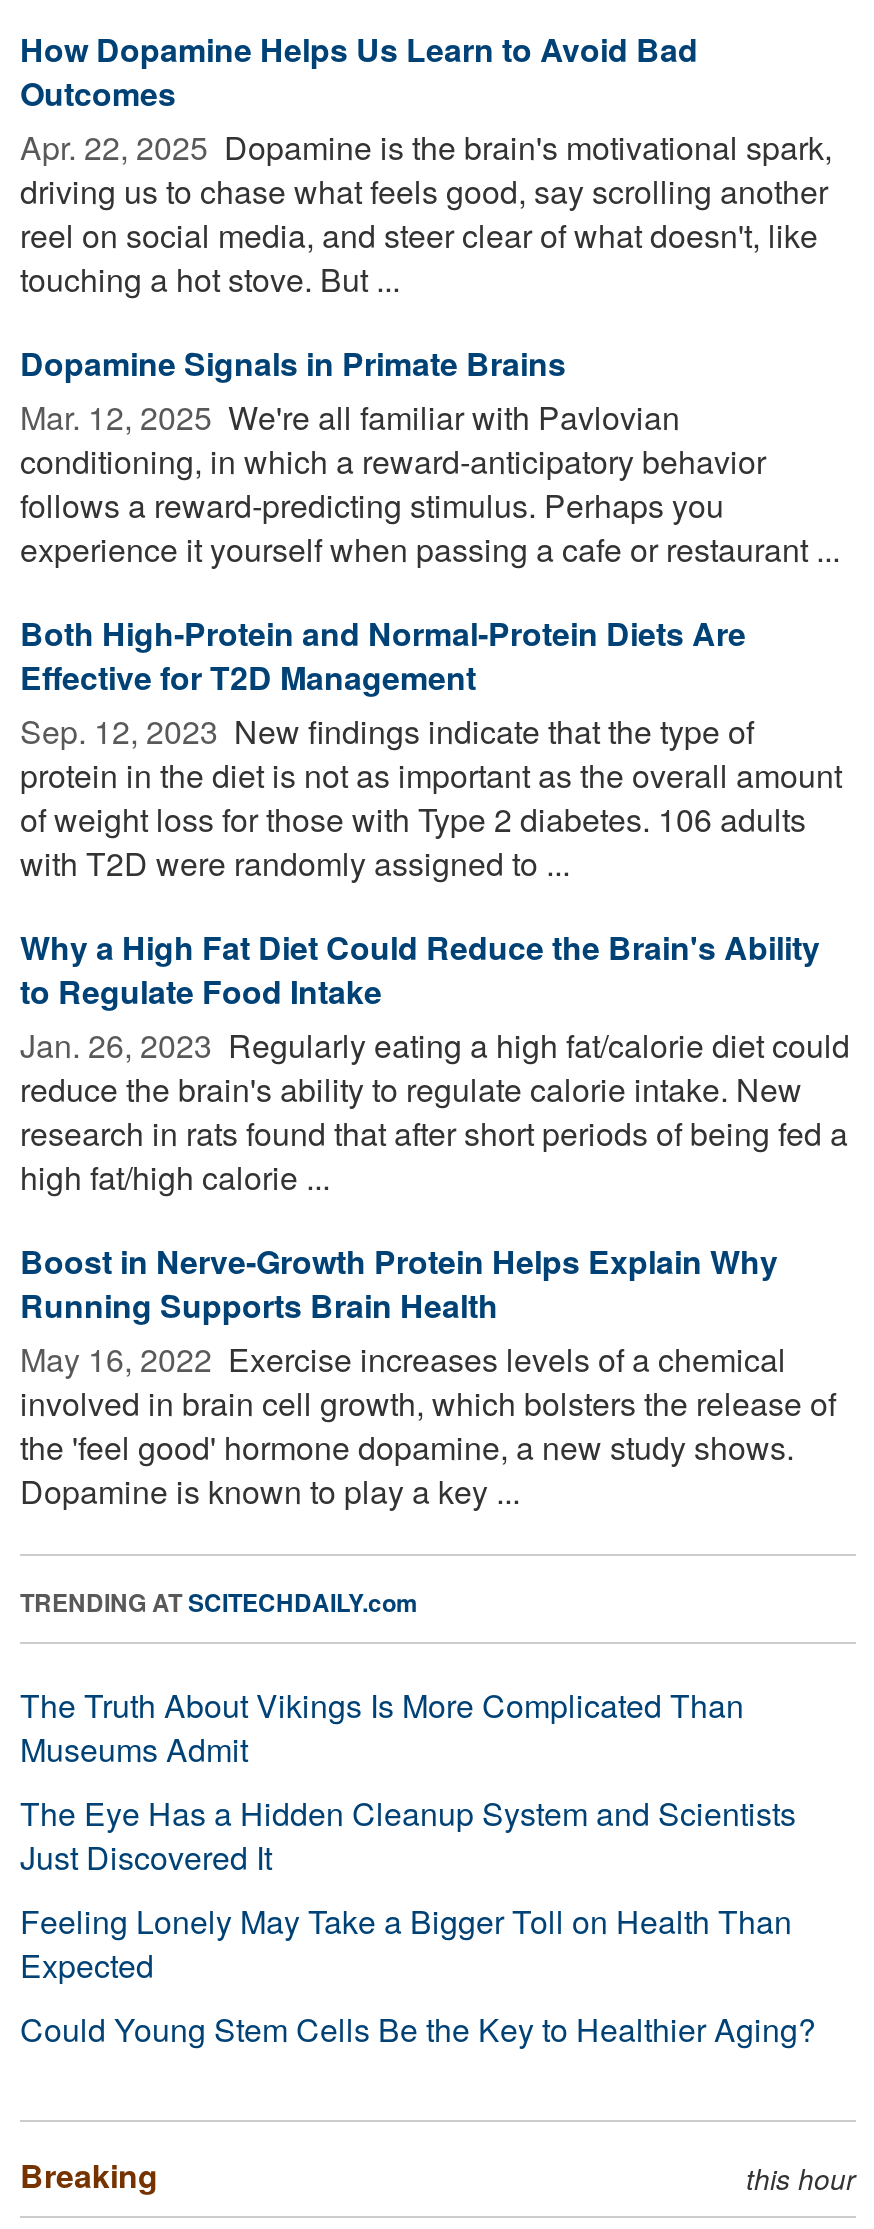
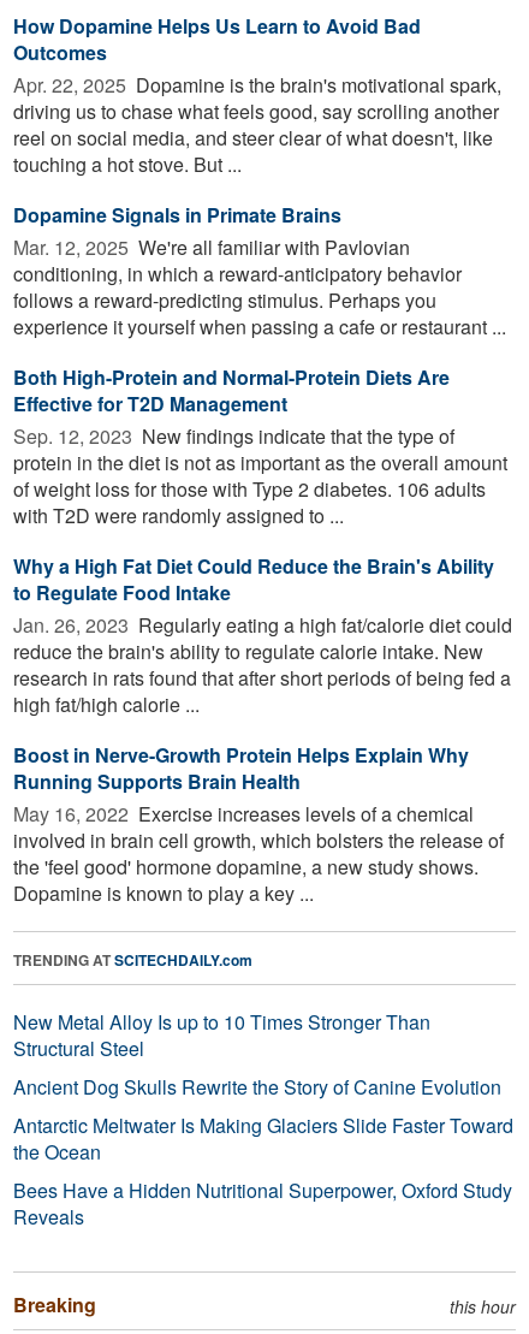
- The Truth About Vikings Is More Complicated Than
- Museums Admit
- The Eye Has a Hidden Cleanup System and Scientists
- Just Discovered It
- Feeling Lonely May Take a Bigger Toll on Health Than
- Expected
- Could Young Stem Cells Be the Key to Healthier Aging?
+ New Metal Alloy Is up to 10 Times Stronger Than
+ Structural Steel
+ Ancient Dog Skulls Rewrite the Story of Canine Evolution
+ Antarctic Meltwater Is Making Glaciers Slide Faster Toward
+ the Ocean
+ Bees Have a Hidden Nutritional Superpower, Oxford Study
+ Reveals
